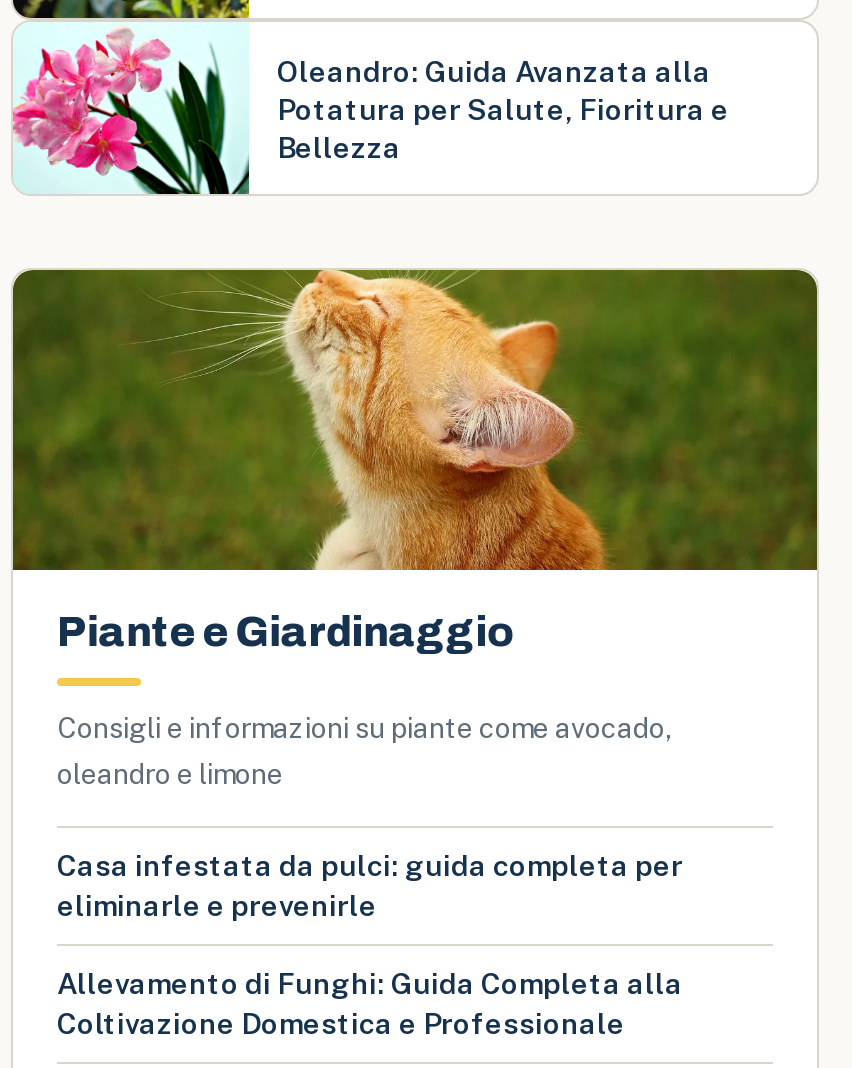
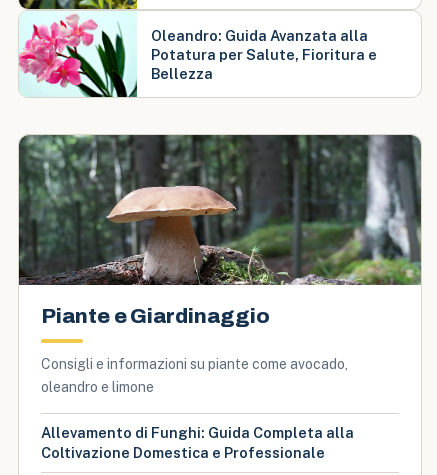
- [image]
+ [image]

- Casa infestata da pulci: guida completa per
- eliminarle e prevenirle
